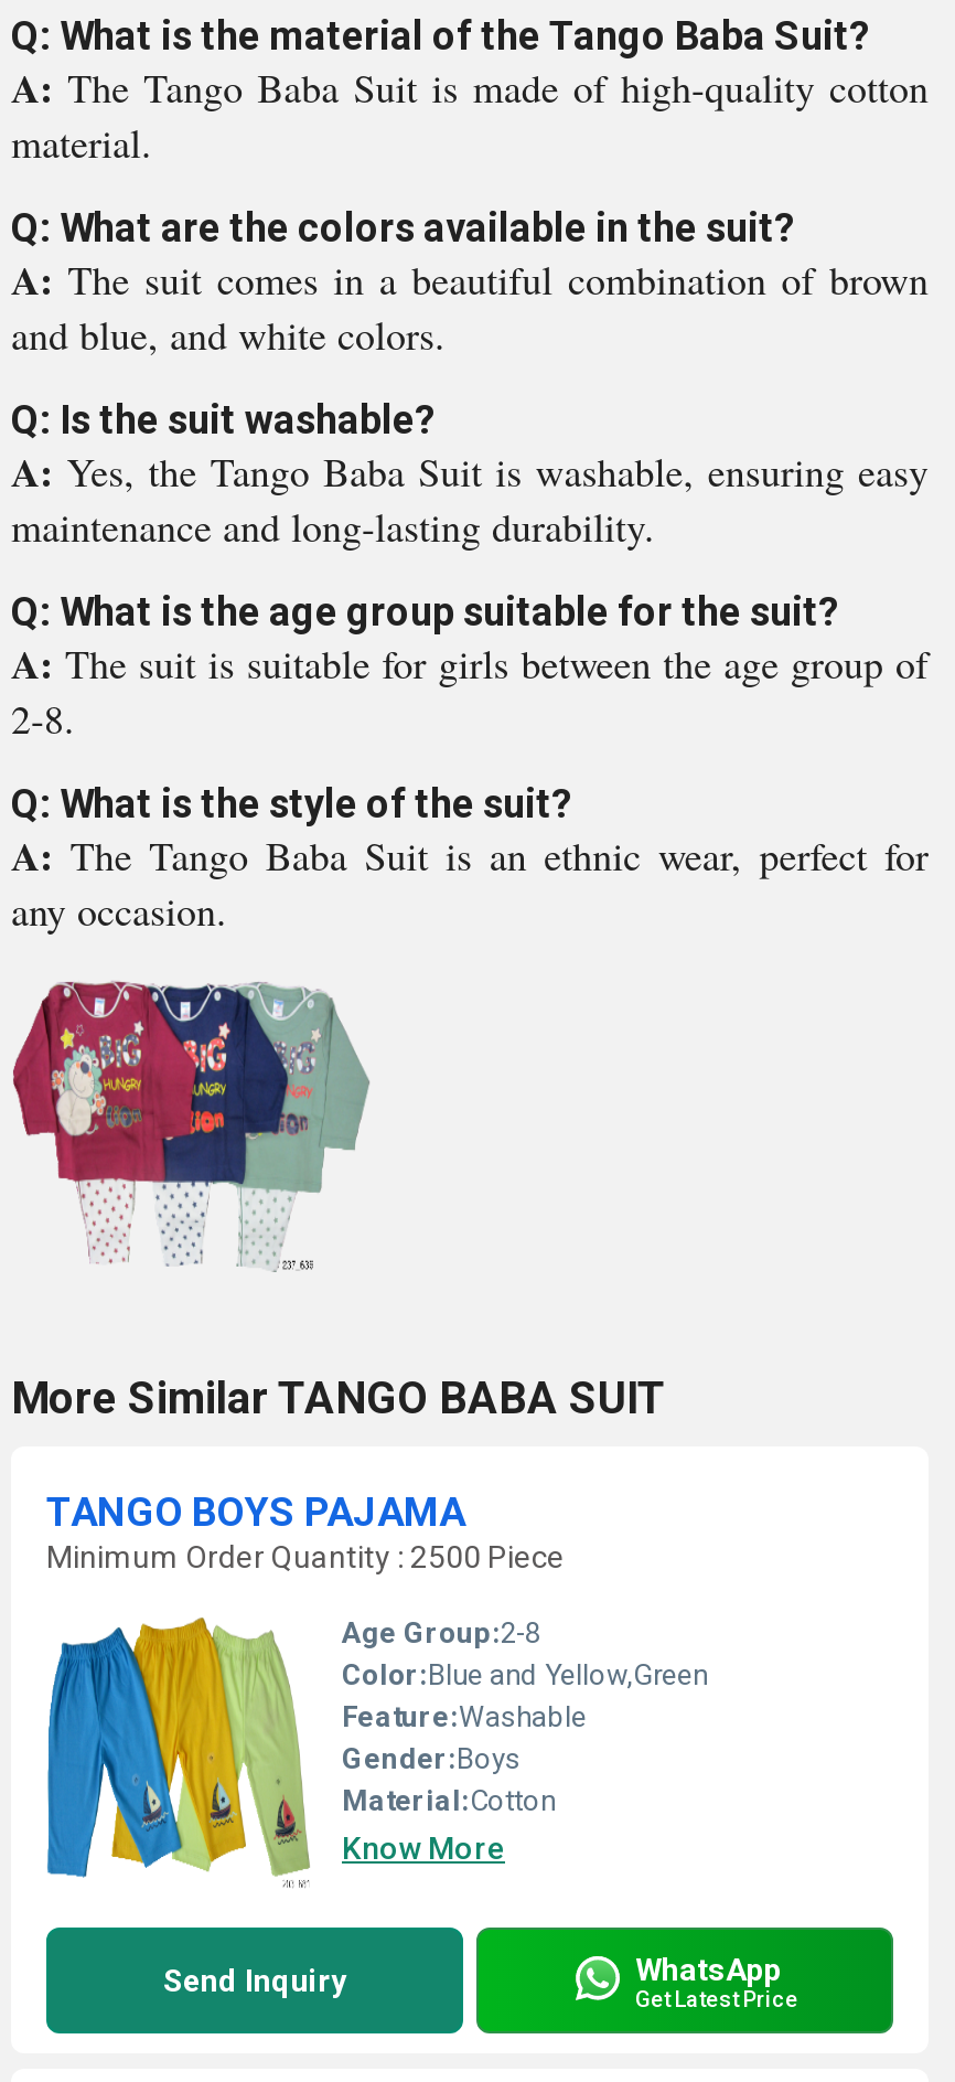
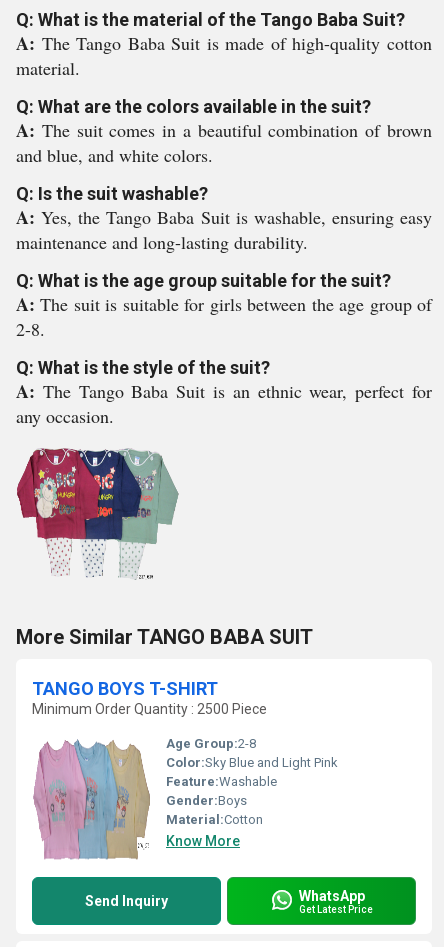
- TANGO BOYS PAJAMA
+ TANGO BOYS T-SHIRT

- [image]
- Color:Blue and Yellow,Green
+ [image]
+ Color:Sky Blue and Light Pink
